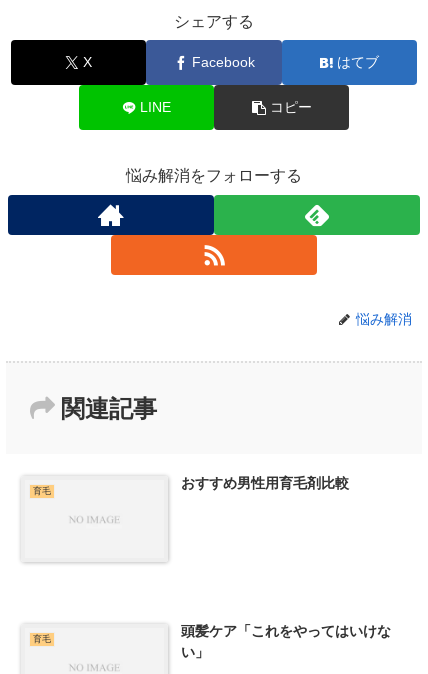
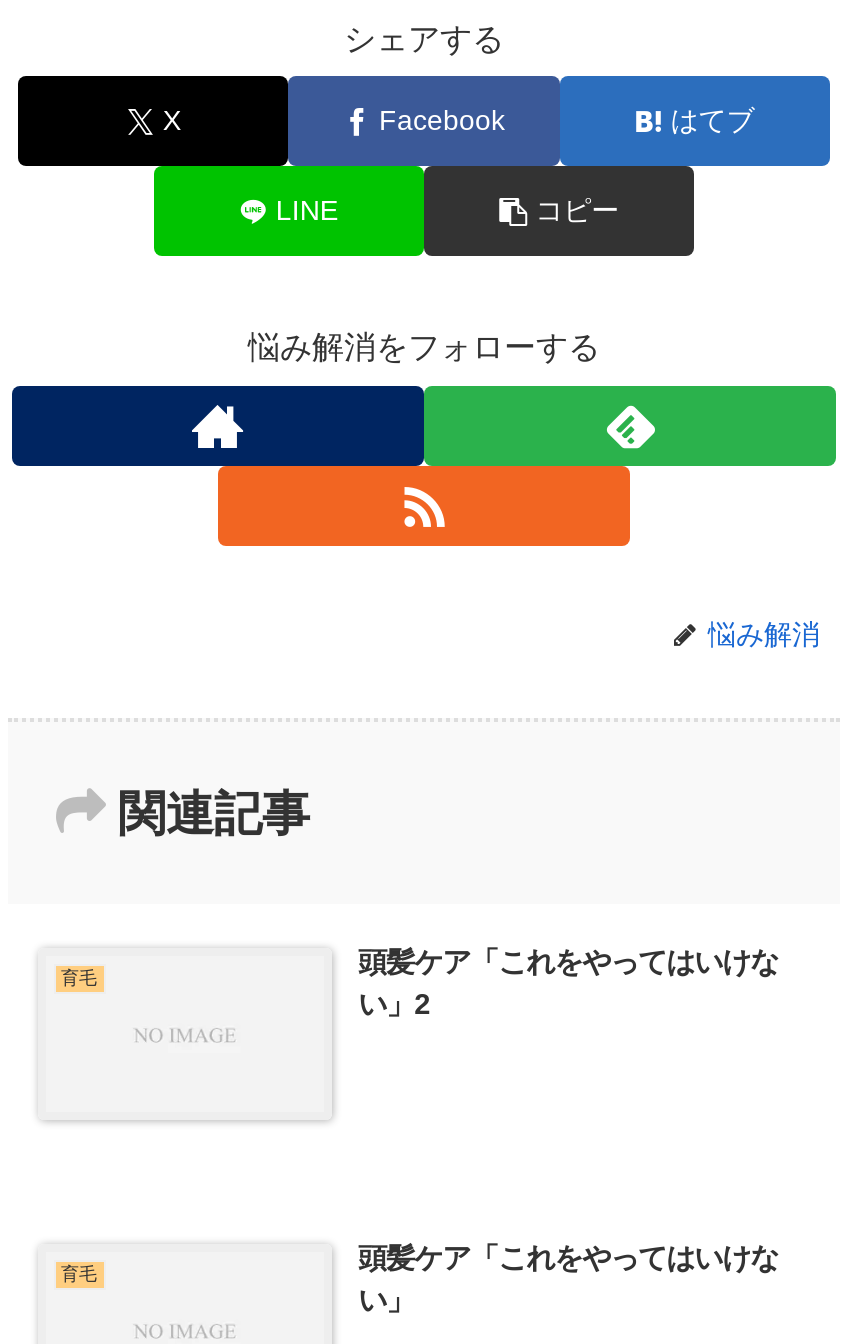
- おすすめ男性用育毛剤比較
+ 頭髪ケア「これをやってはいけな
+ い」2
